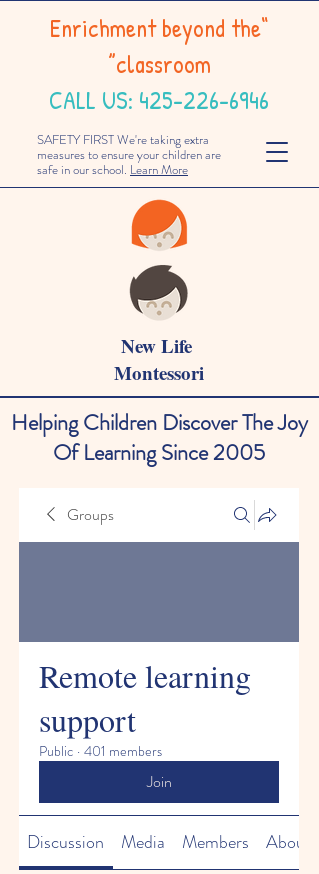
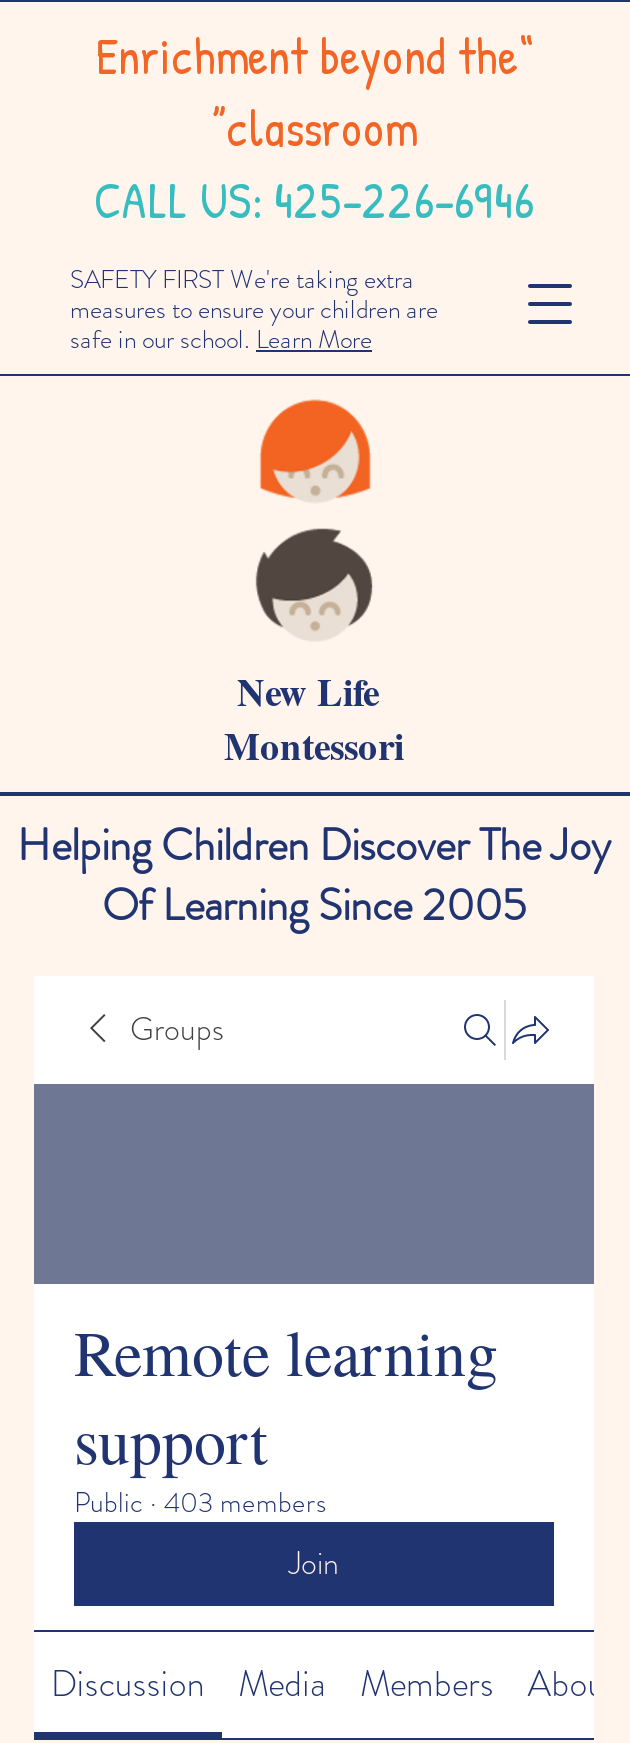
- Public · 401 members
+ Public · 403 members
